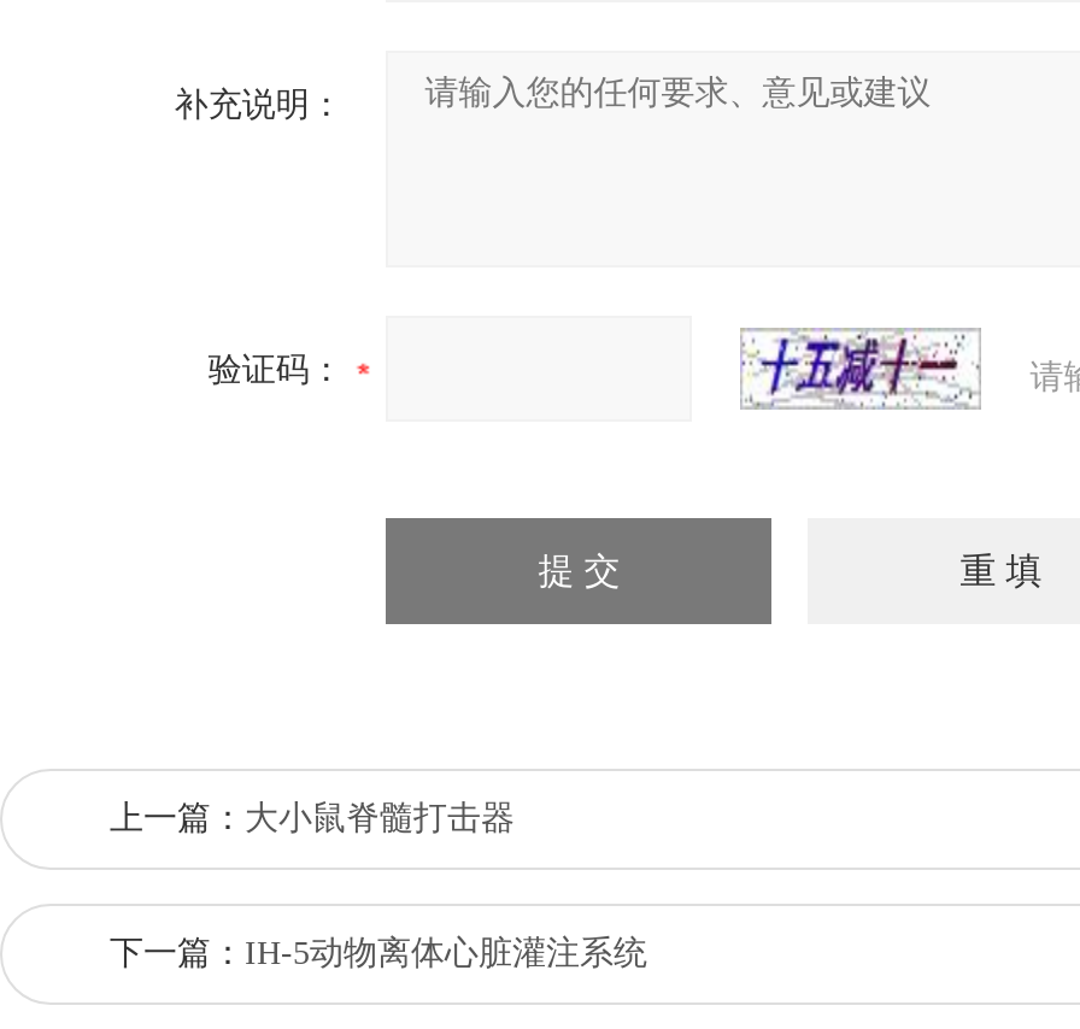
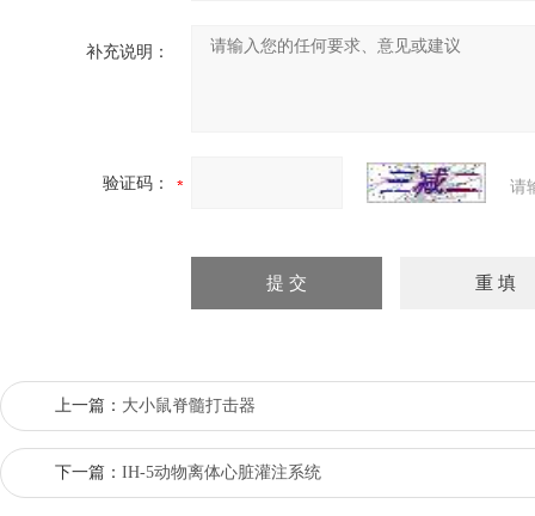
- [image]
+ [image]
